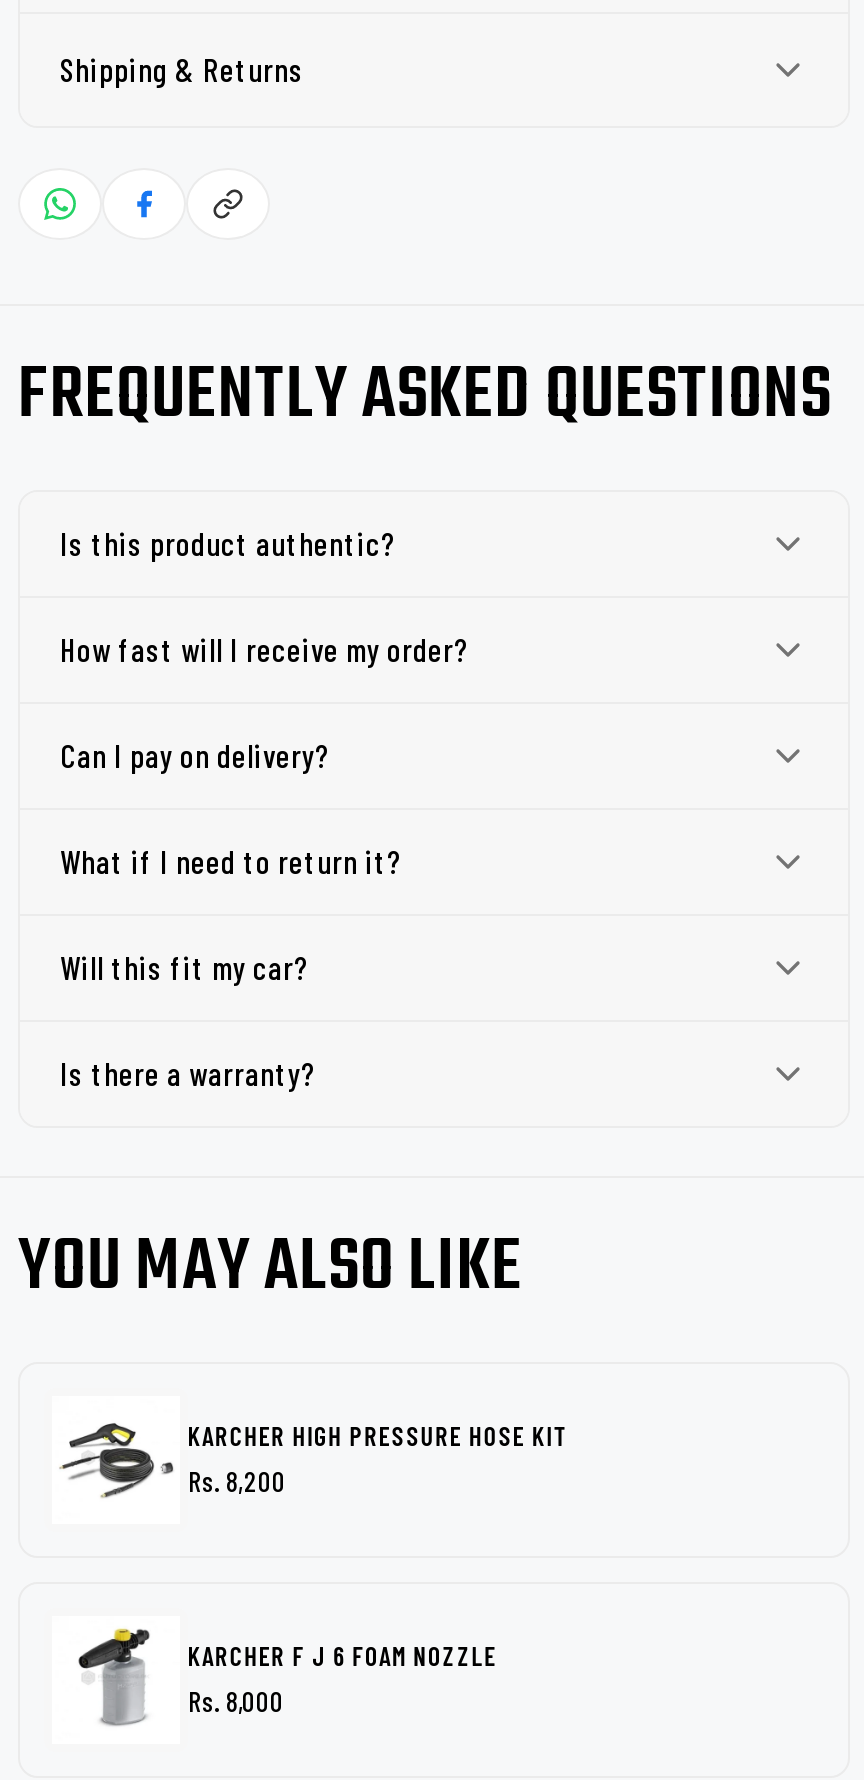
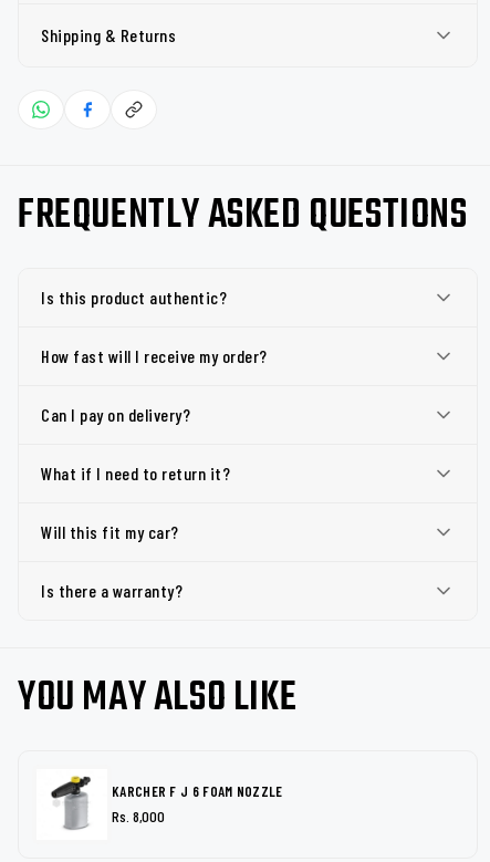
- [image]
- KARCHER HIGH PRESSURE HOSE KIT
- Rs. 8,200
